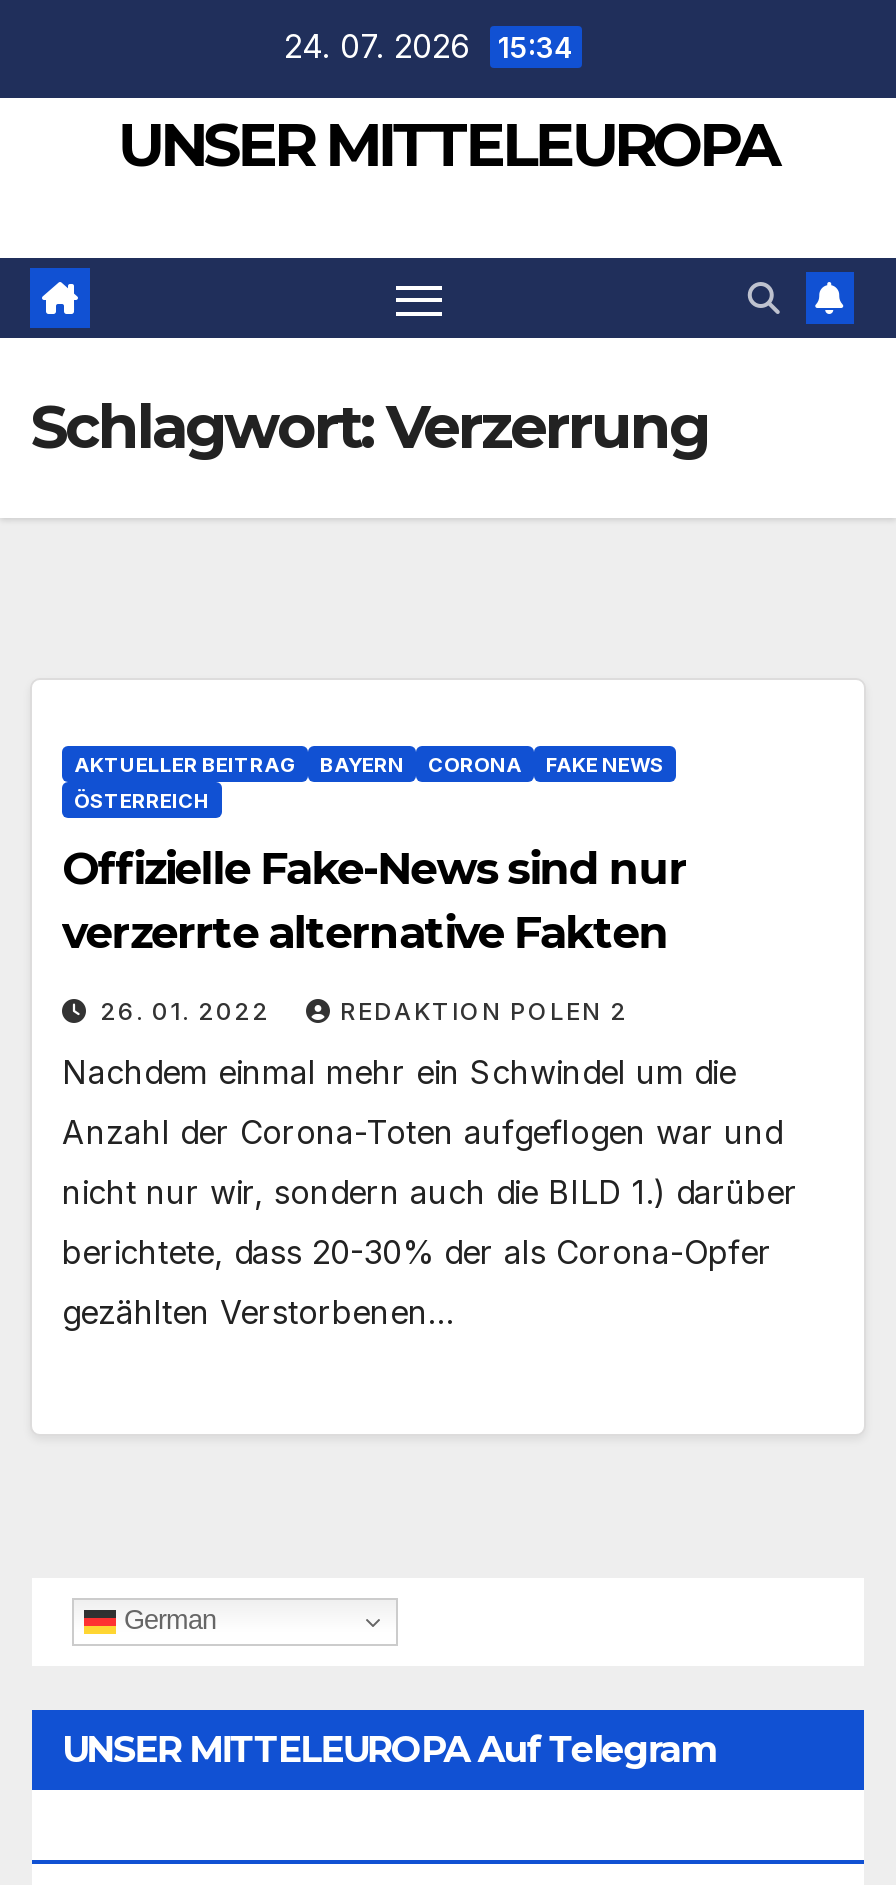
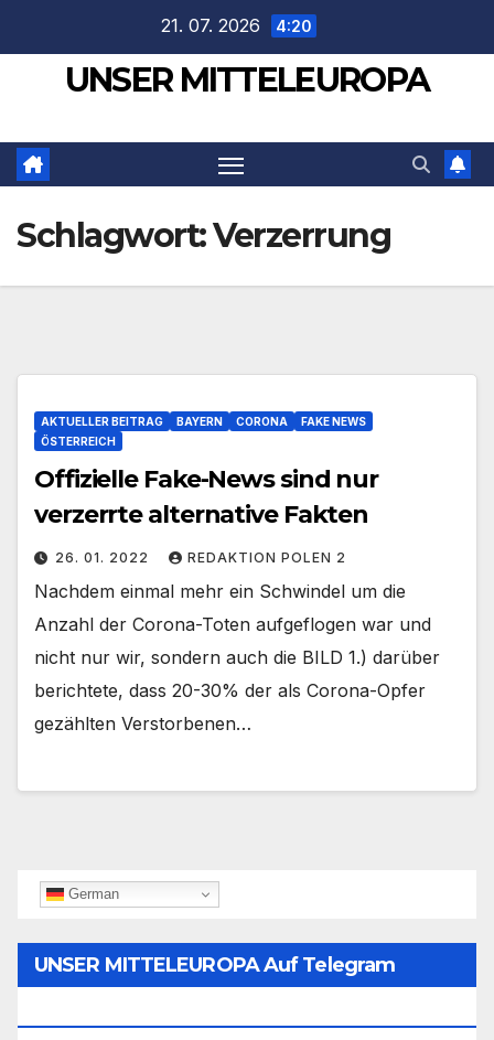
- 24. 07. 2026 15:34
+ 21. 07. 2026 4:20
